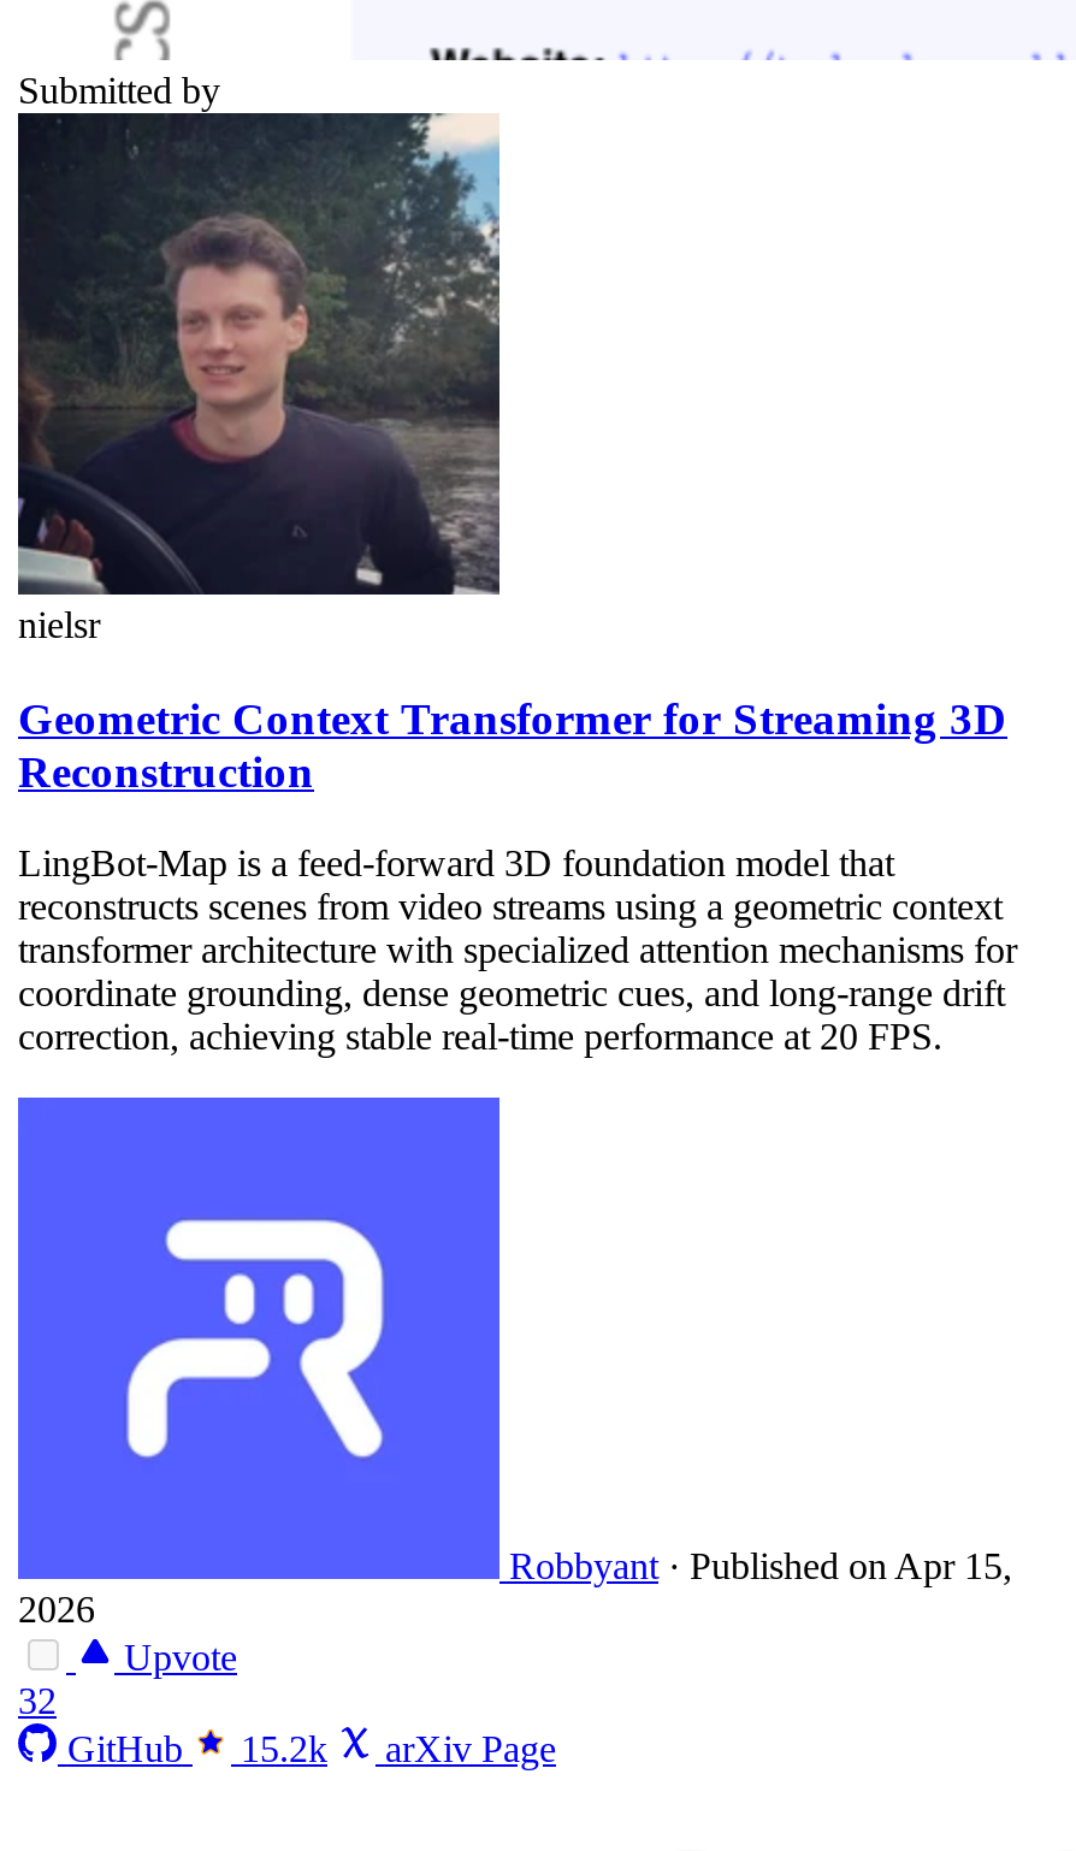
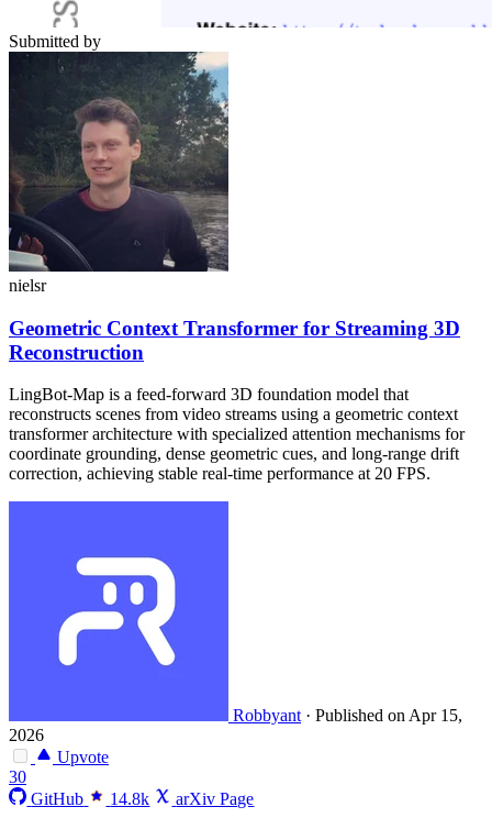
- 32
+ 30

- GitHub 15.2k arXiv Page
+ GitHub 14.8k arXiv Page
